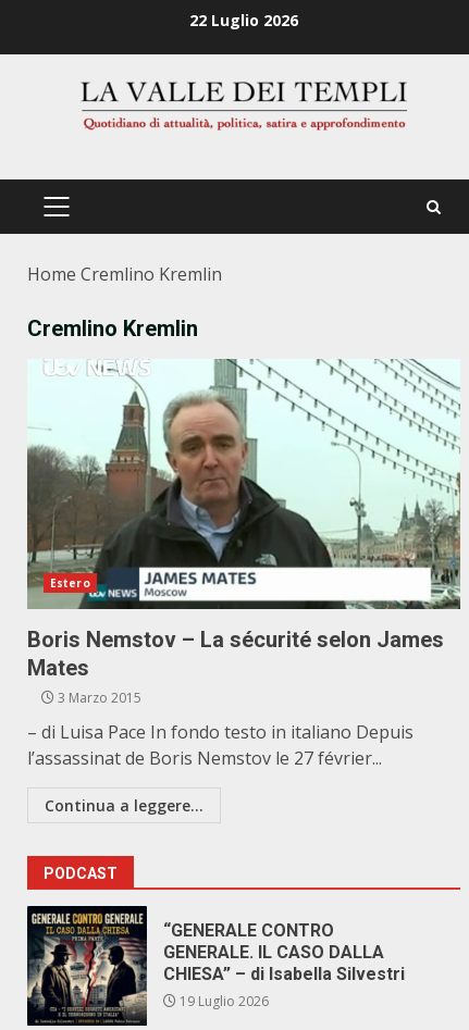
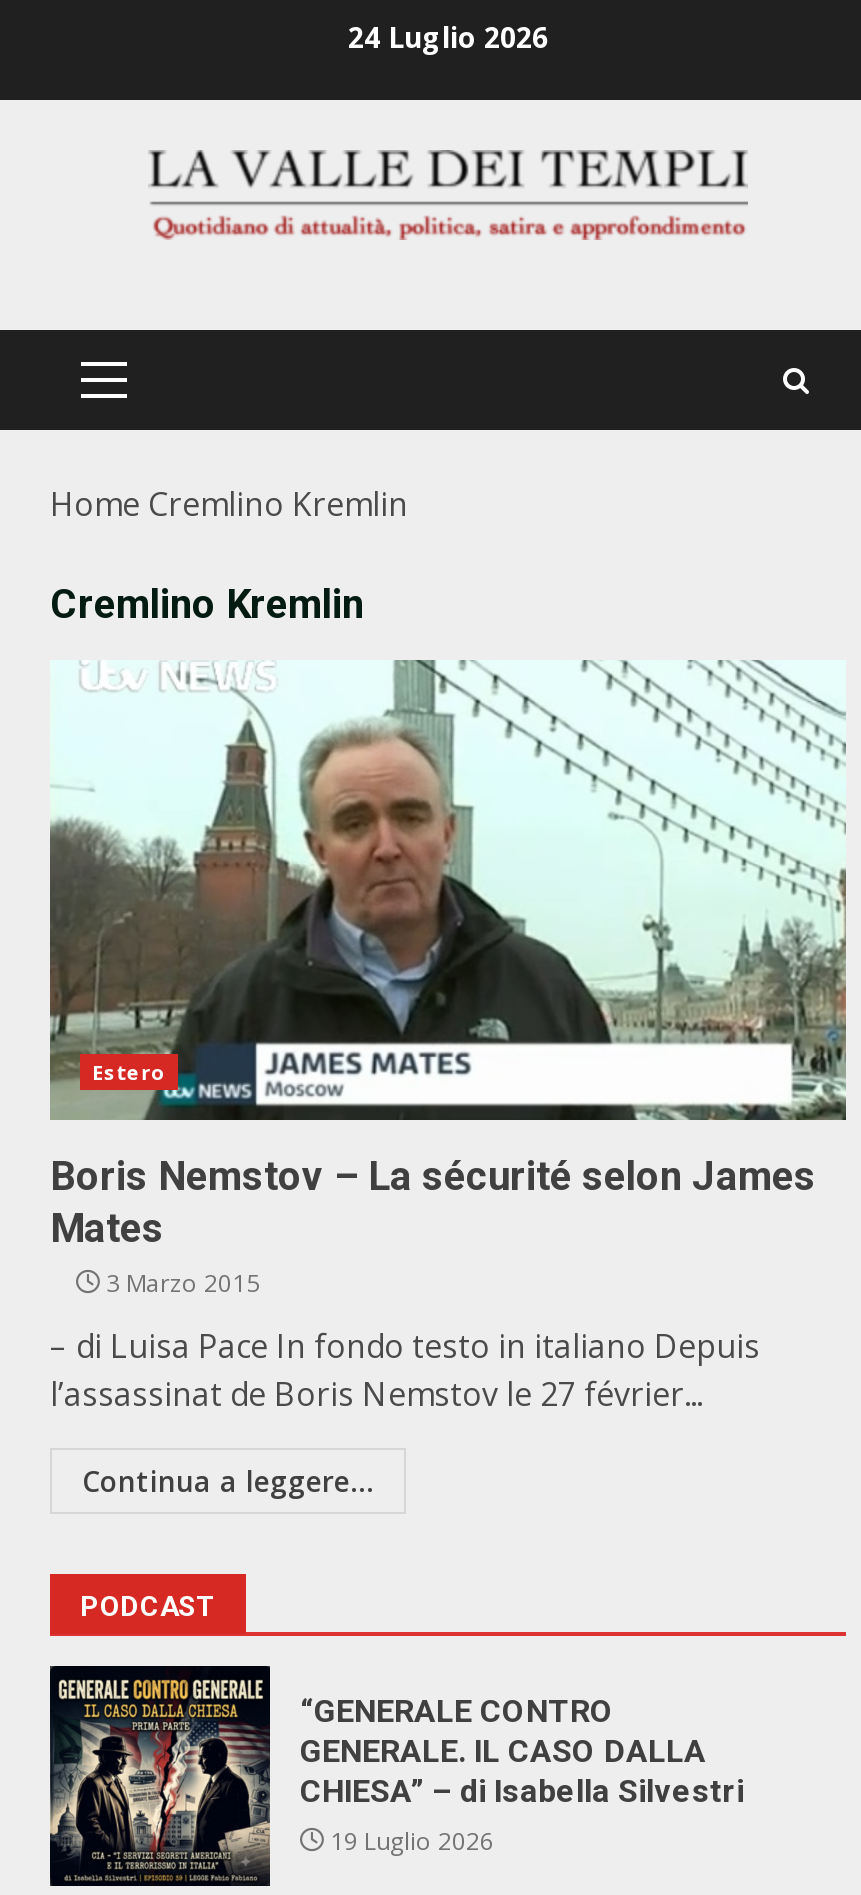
- 22 Luglio 2026
+ 24 Luglio 2026
